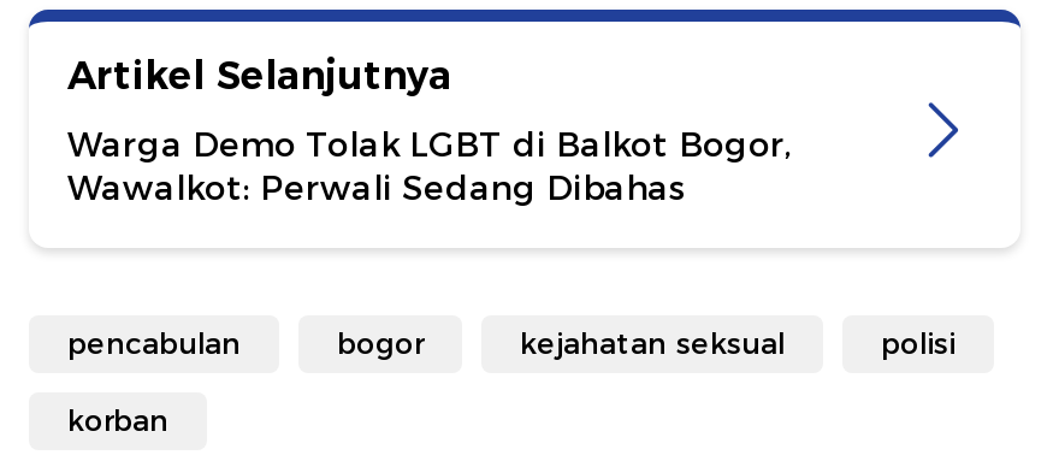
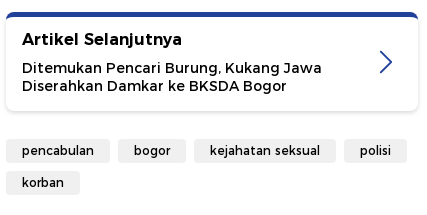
- Warga Demo Tolak LGBT di Balkot Bogor,
- Wawalkot: Perwali Sedang Dibahas
+ Ditemukan Pencari Burung, Kukang Jawa
+ Diserahkan Damkar ke BKSDA Bogor
